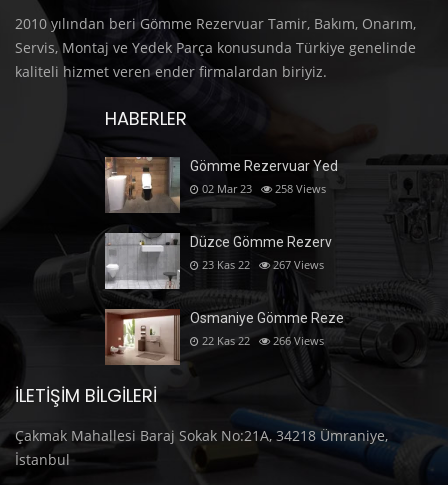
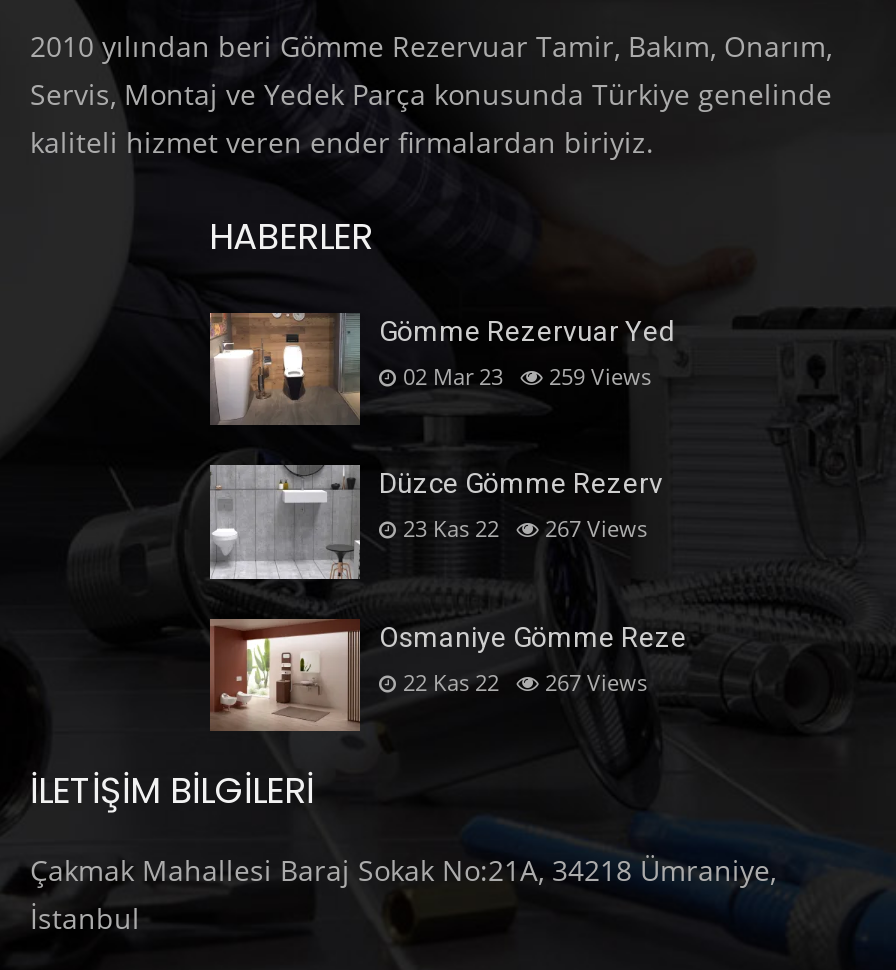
- 02 Mar 23 258 Views
+ 02 Mar 23 259 Views

- 22 Kas 22 266 Views
+ 22 Kas 22 267 Views
